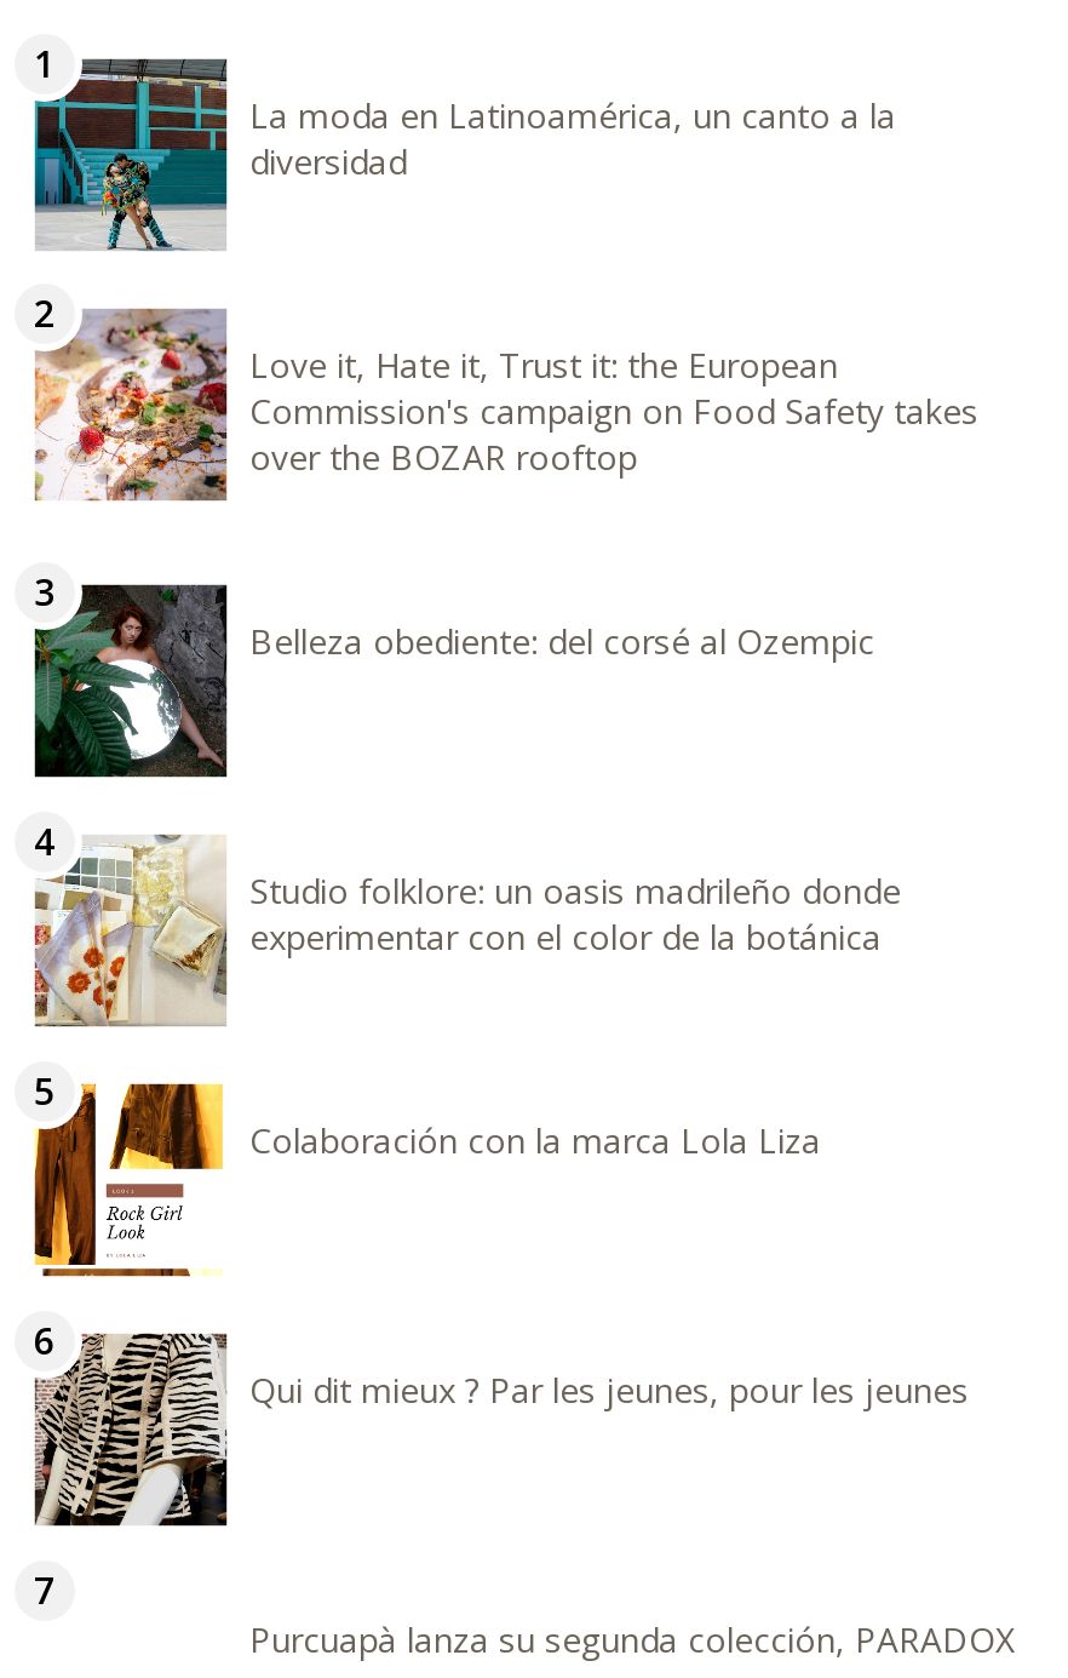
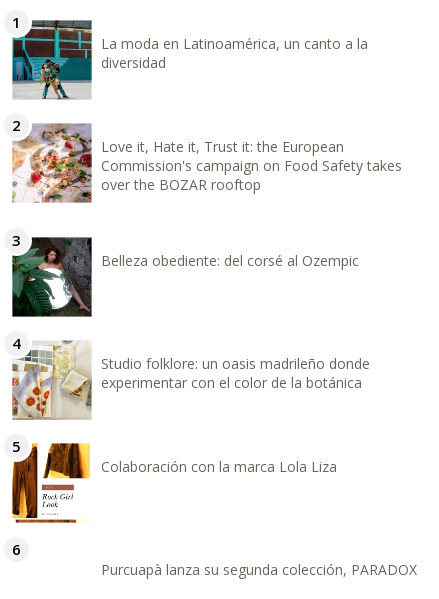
- [image]
- Qui dit mieux ? Par les jeunes, pour les jeunes
